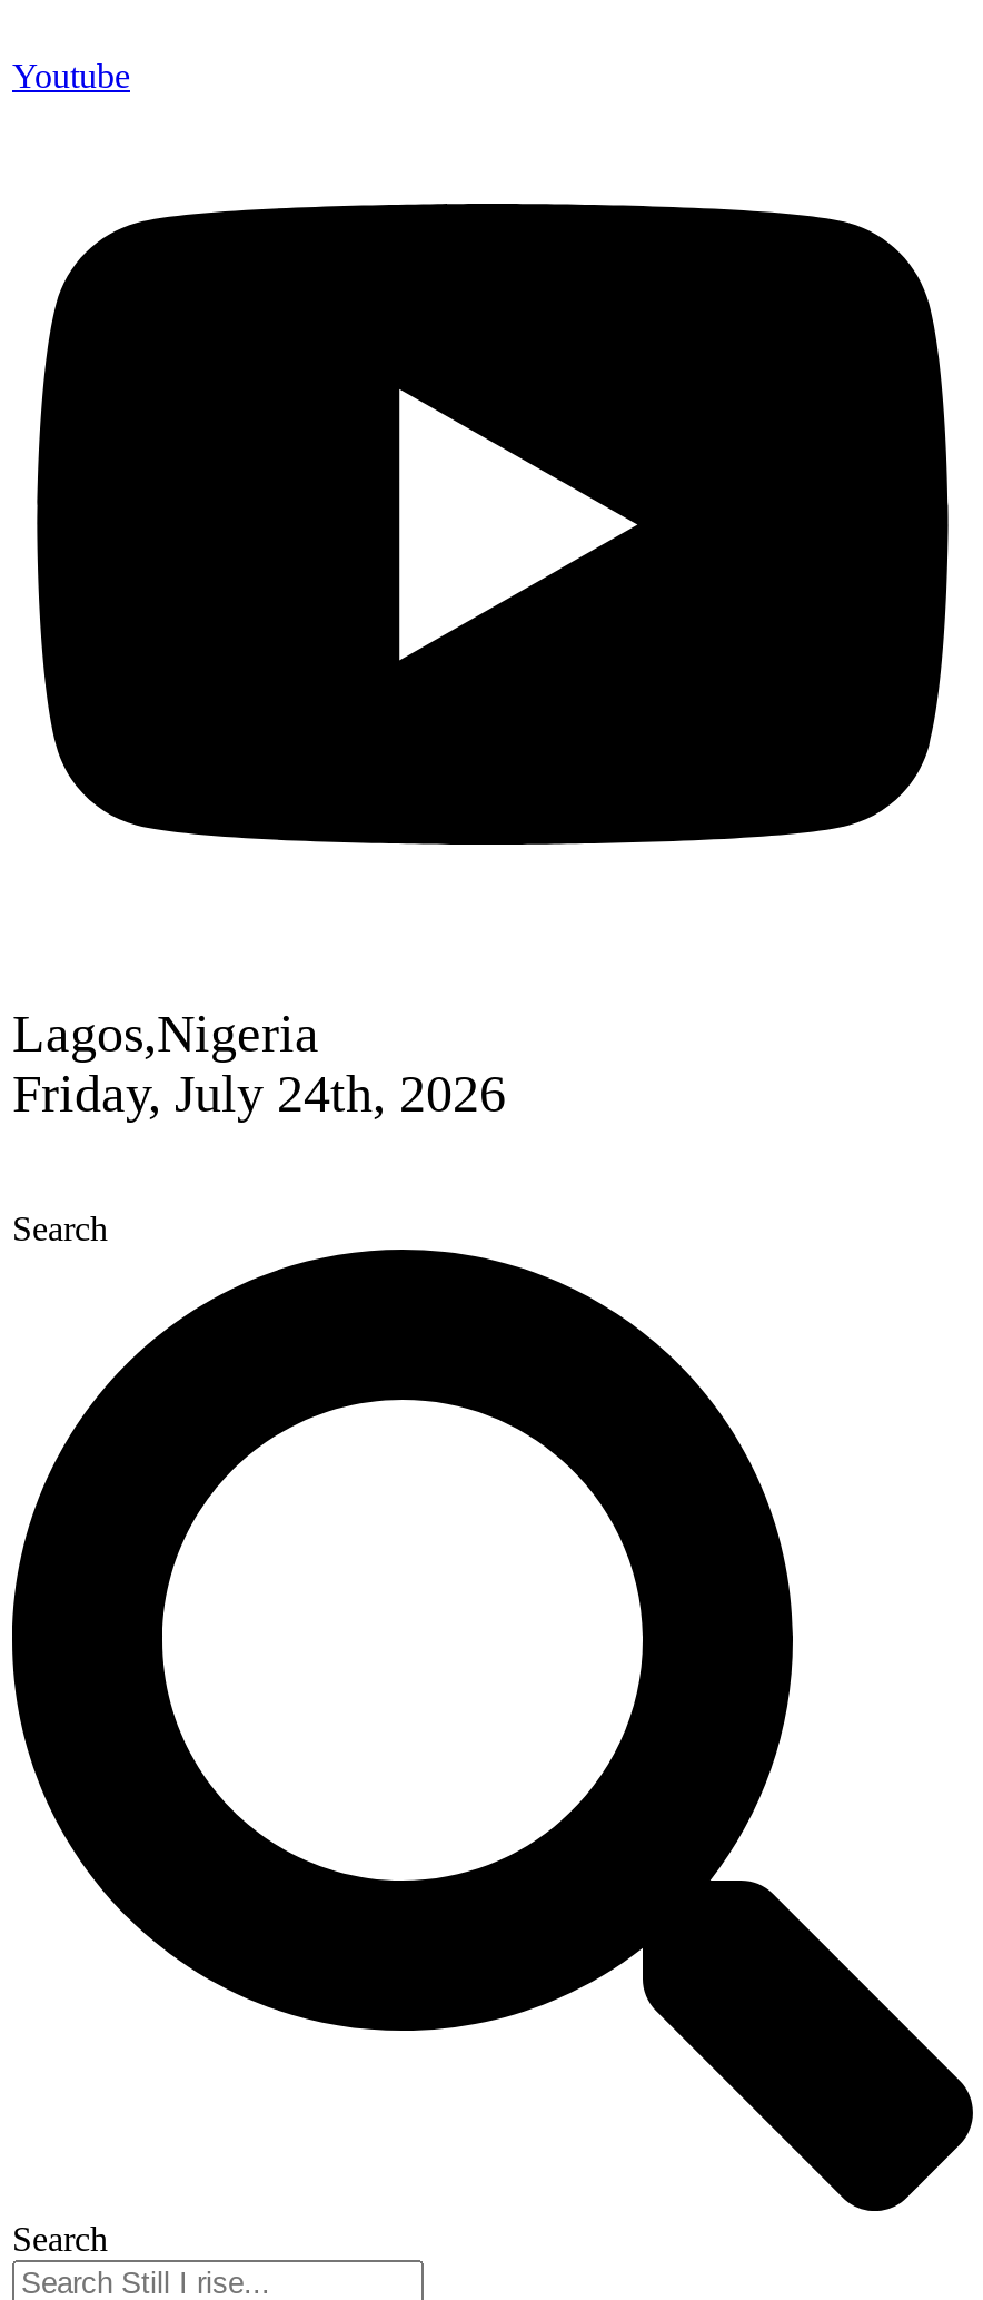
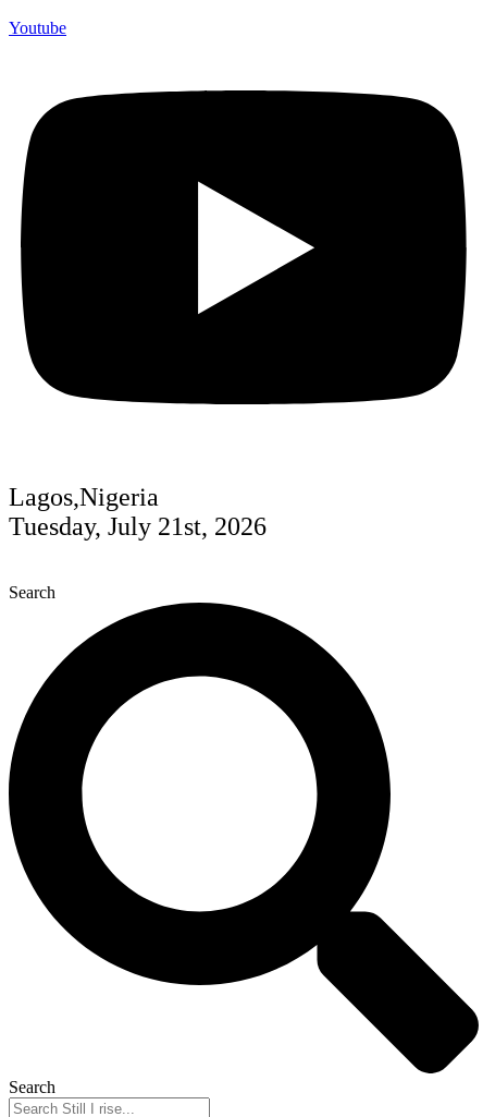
- Friday, July 24th, 2026
+ Tuesday, July 21st, 2026
